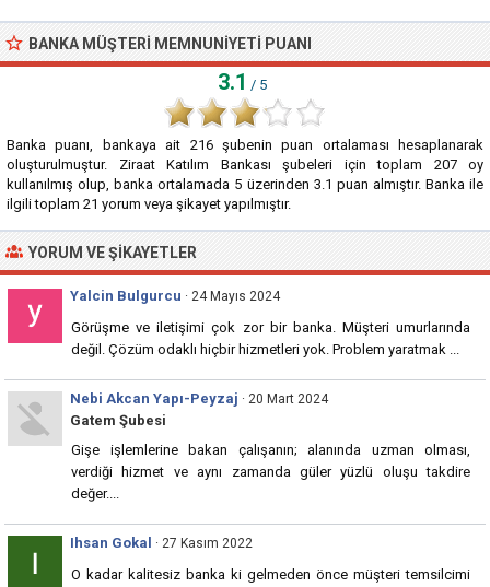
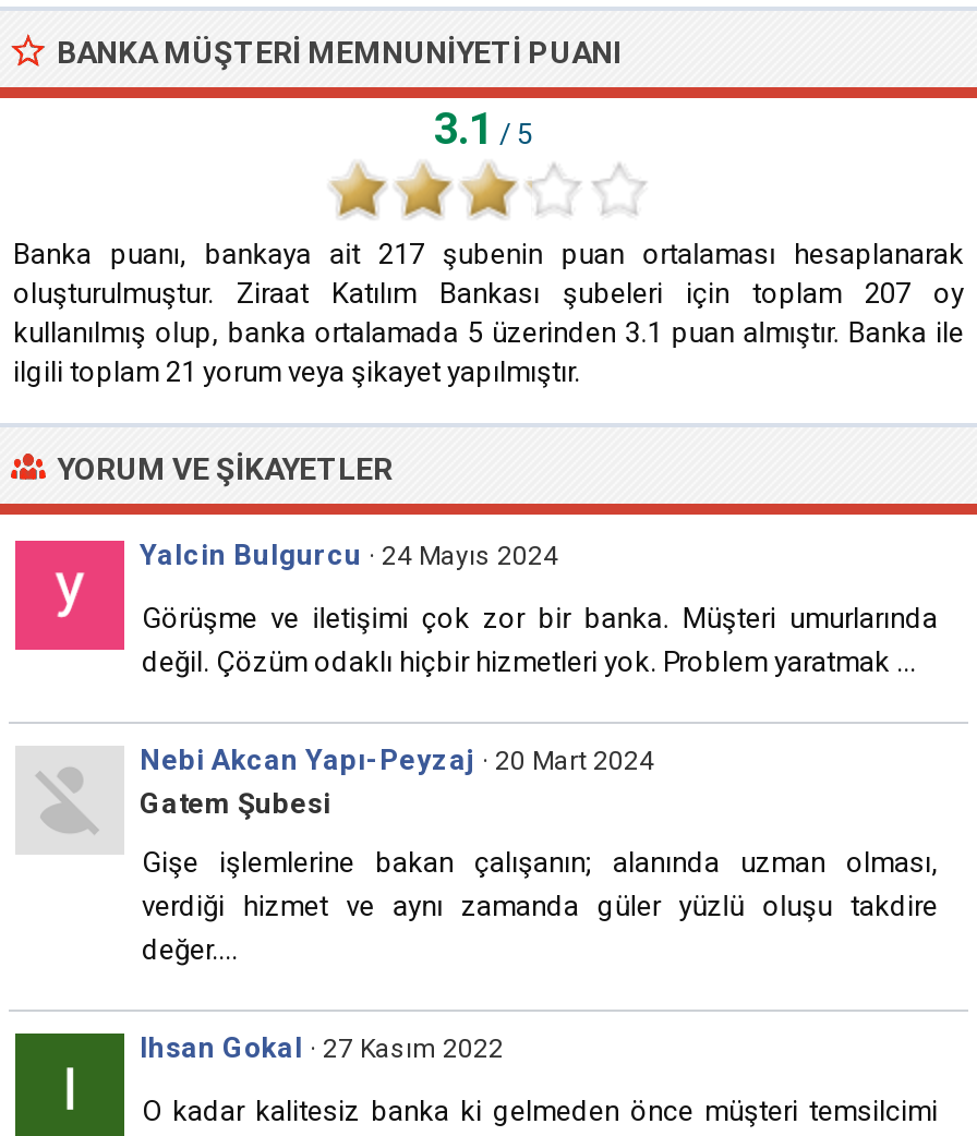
- Banka puanı, bankaya ait 216 şubenin puan ortalaması hesaplanarak
+ Banka puanı, bankaya ait 217 şubenin puan ortalaması hesaplanarak
